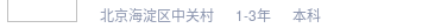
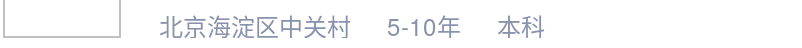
- 北京海淀区中关村 1-3年 本科
+ 北京海淀区中关村 5-10年 本科
